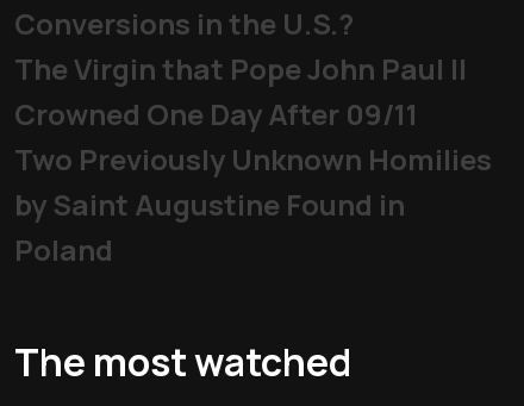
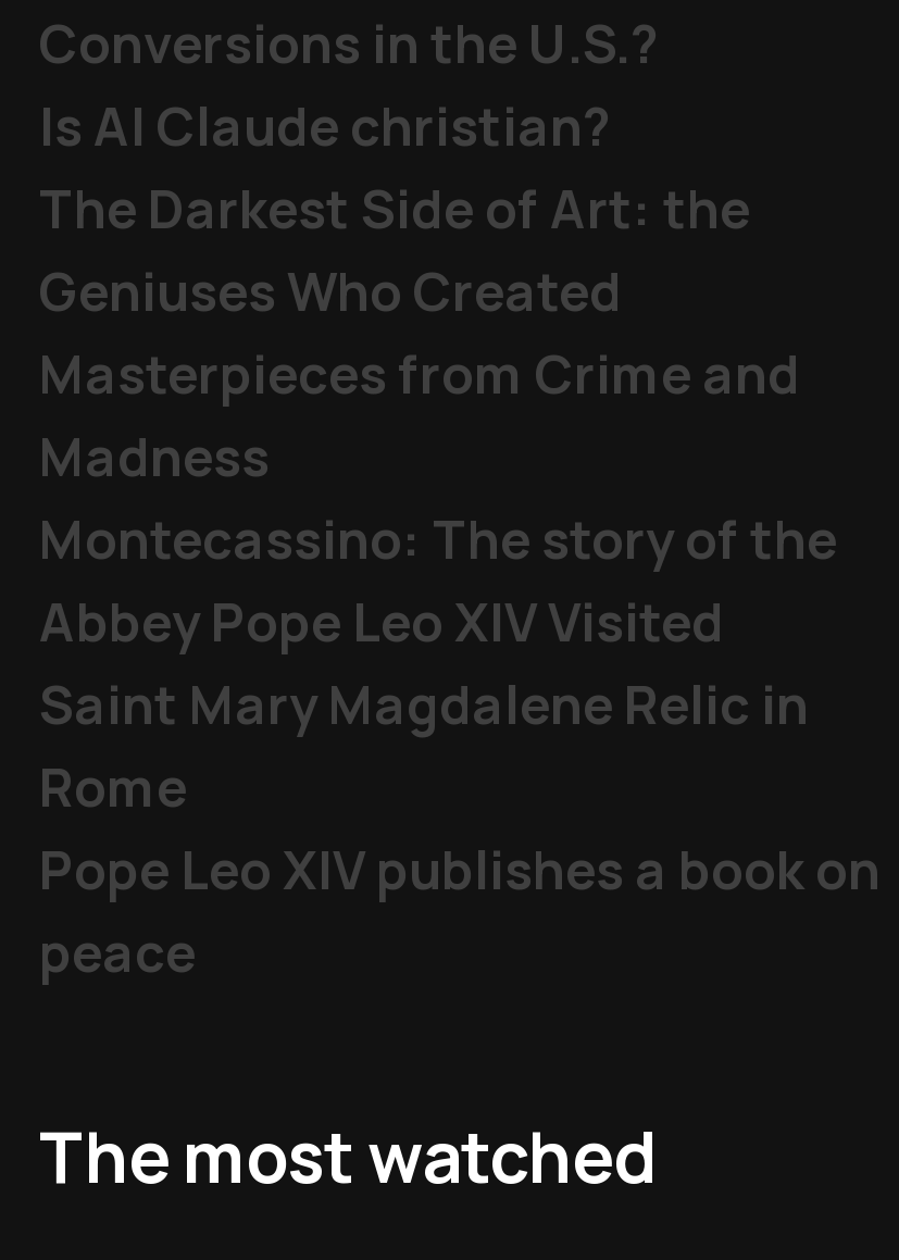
- The Virgin that Pope John Paul II
- Crowned One Day After 09/11
- Two Previously Unknown Homilies
- by Saint Augustine Found in
- Poland
+ Is AI Claude christian?
+ The Darkest Side of Art: the
+ Geniuses Who Created
+ Masterpieces from Crime and
+ Madness
+ Montecassino: The story of the
+ Abbey Pope Leo XIV Visited
+ Saint Mary Magdalene Relic in
+ Rome
+ Pope Leo XIV publishes a book on
+ peace
